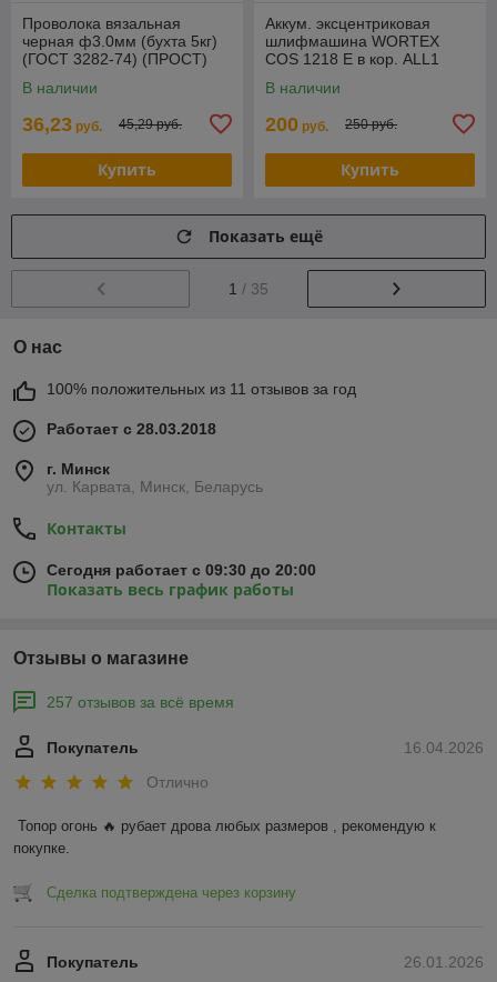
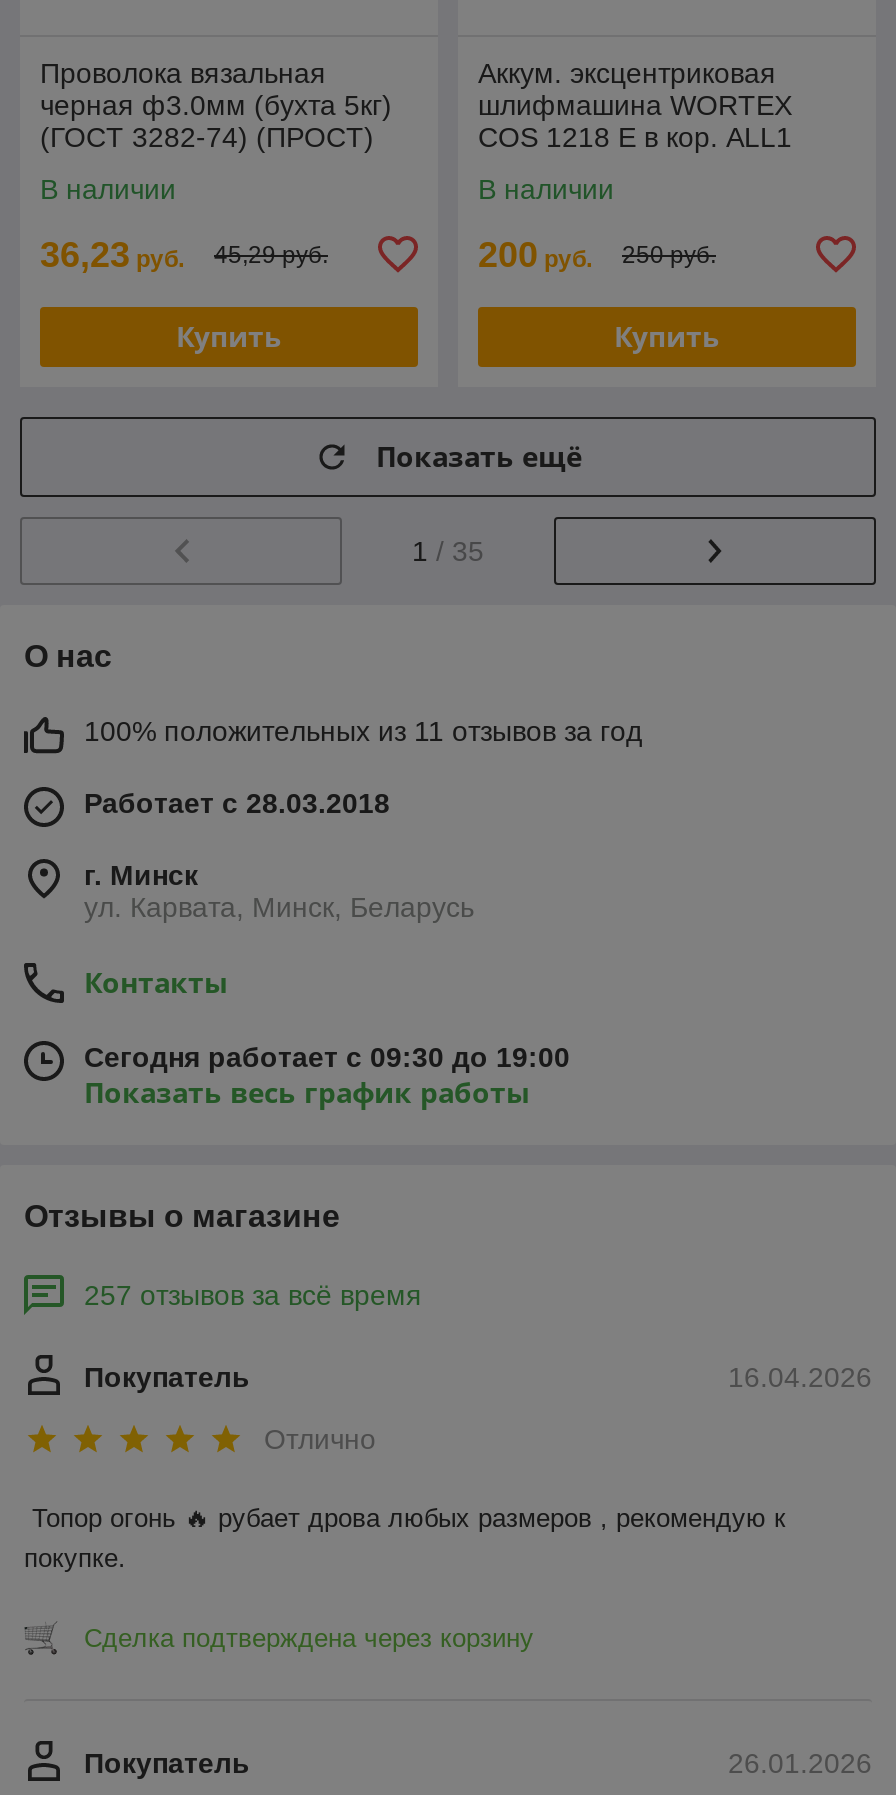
- Сегодня работает с 09:30 до 20:00
+ Сегодня работает с 09:30 до 19:00
